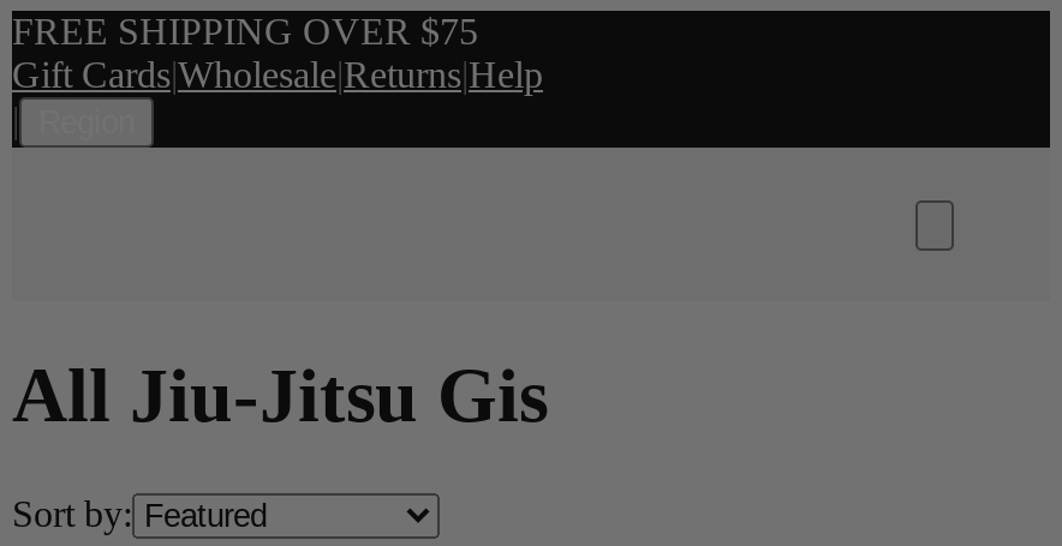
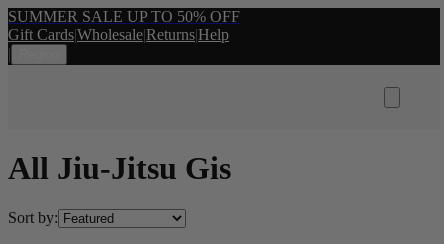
- FREE SHIPPING OVER $75
+ SUMMER SALE UP TO 50% OFF
